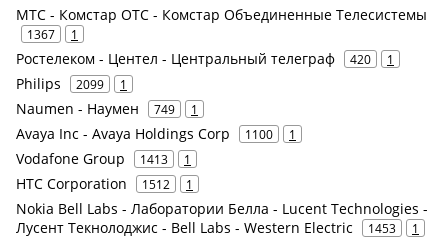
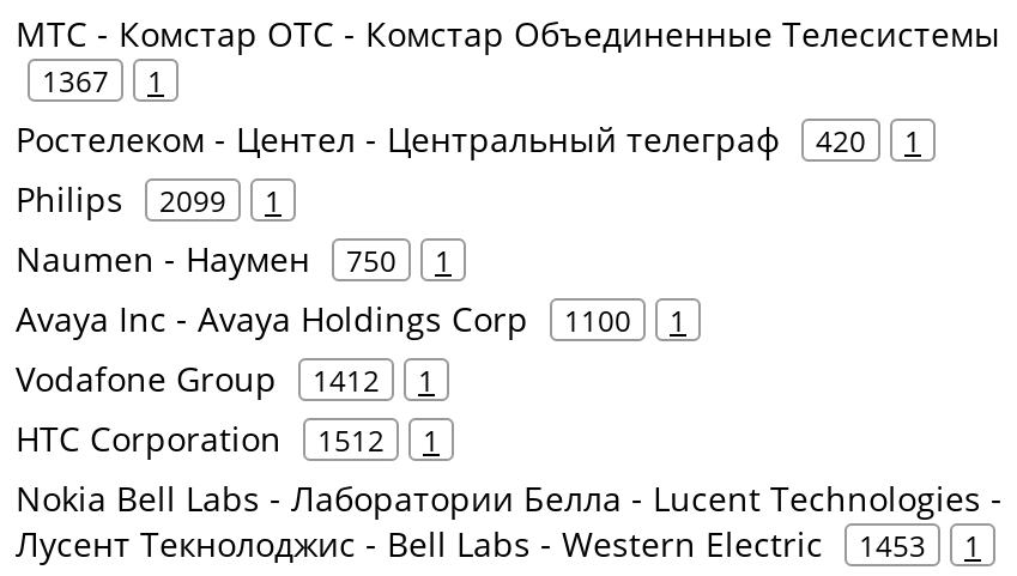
- Naumen - Наумен 749 1
+ Naumen - Наумен 750 1

- Vodafone Group 1413 1
+ Vodafone Group 1412 1
